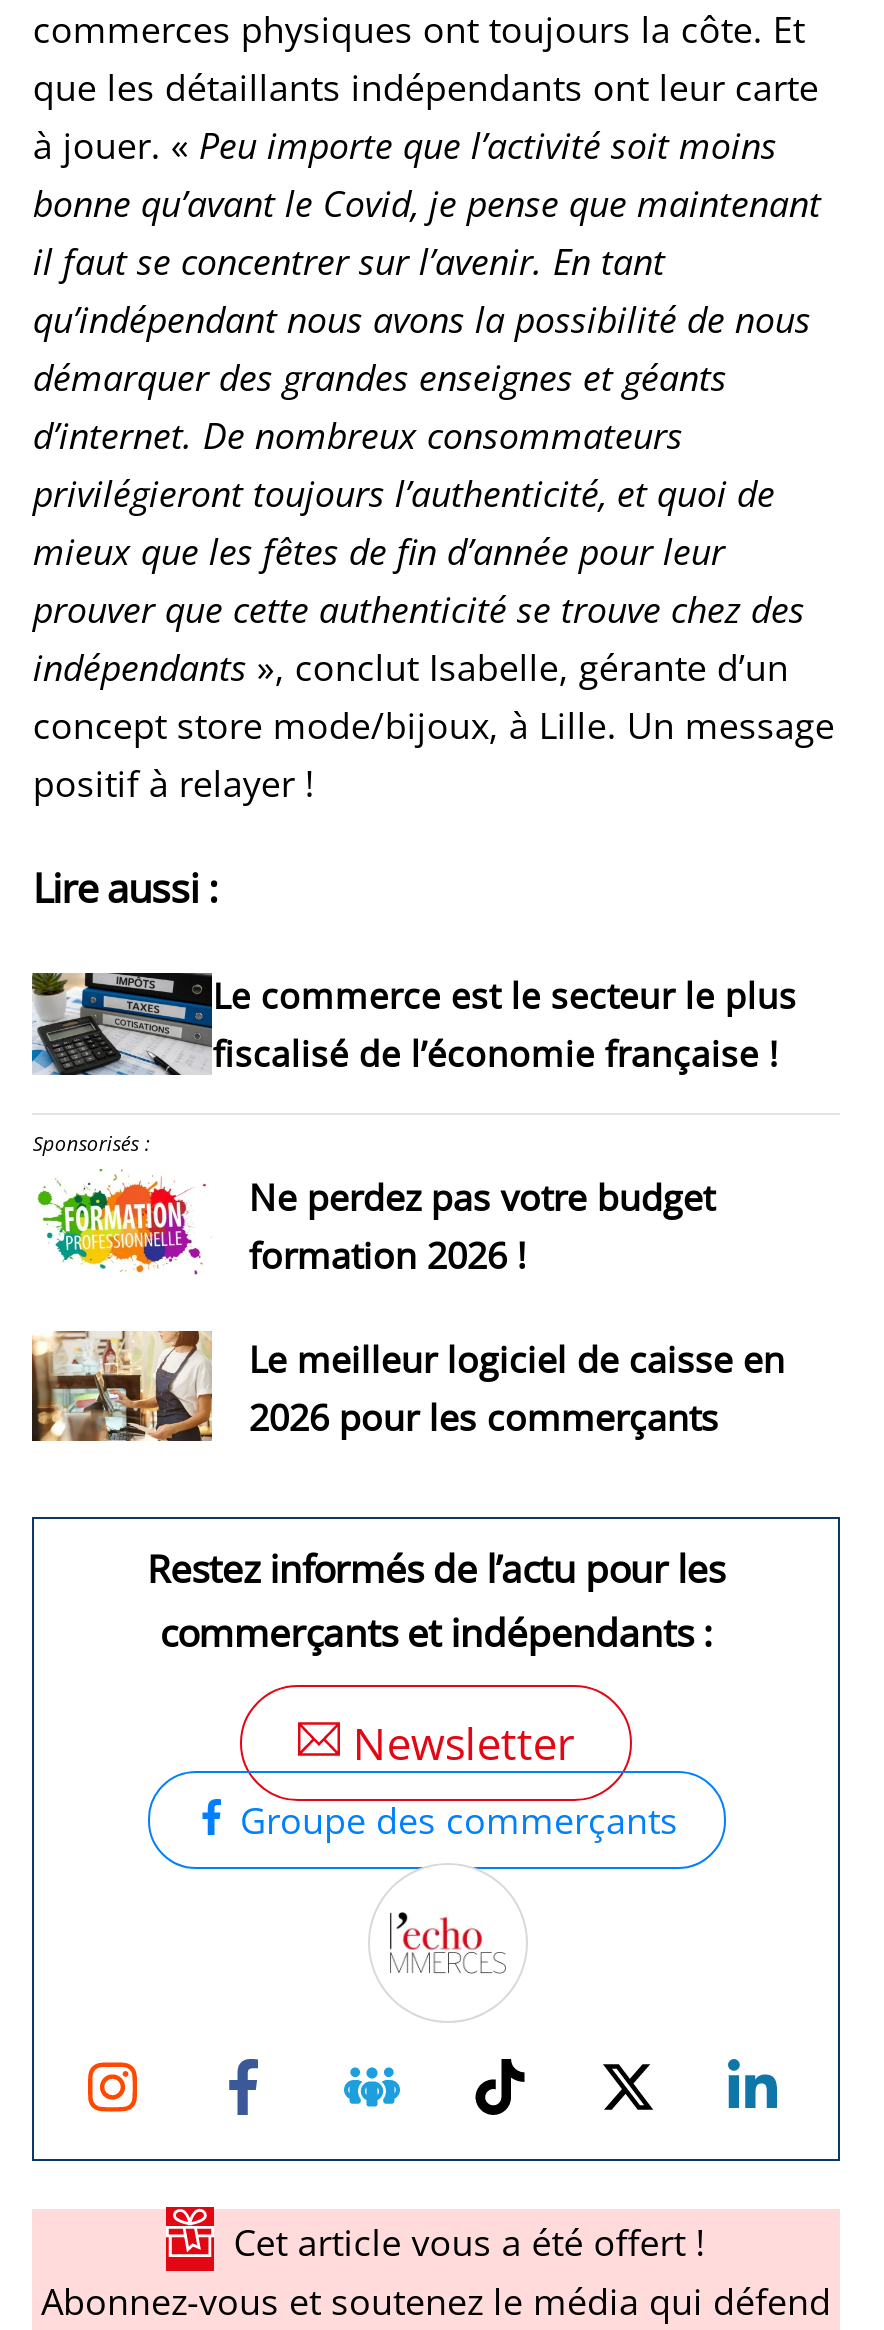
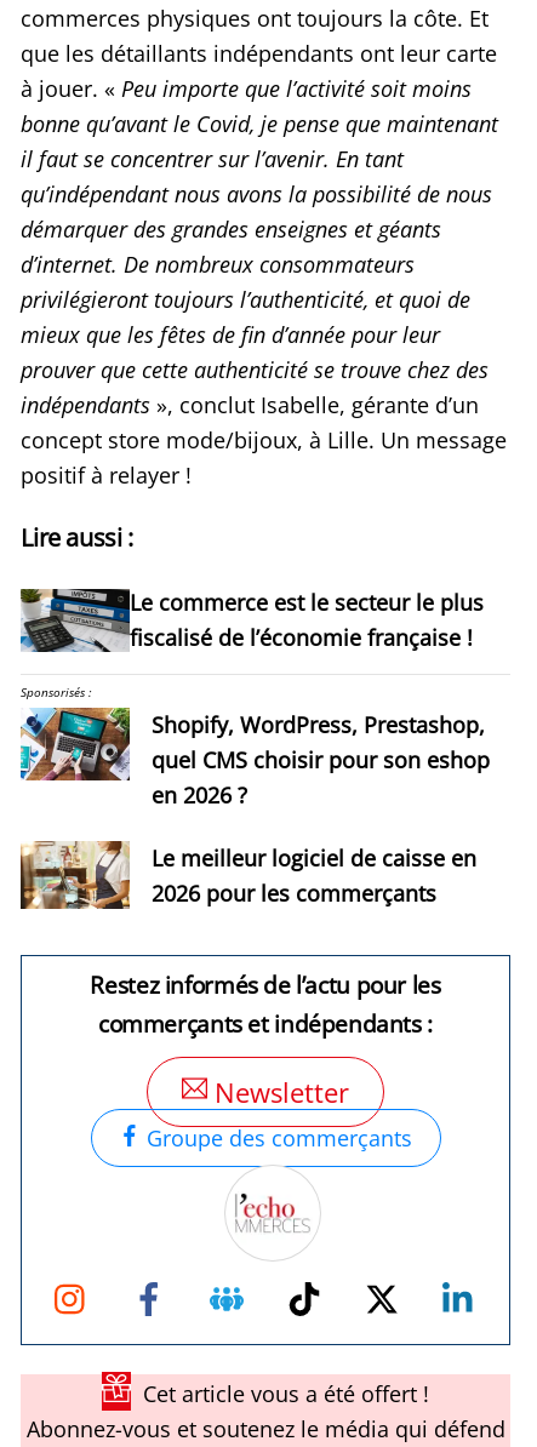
- [image]
- Ne perdez pas votre budget
- formation 2026 !
+ [image]
+ Shopify, WordPress, Prestashop,
+ quel CMS choisir pour son eshop
+ en 2026 ?
